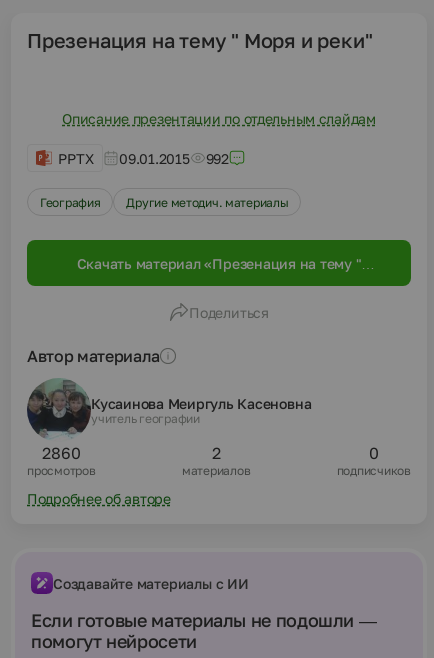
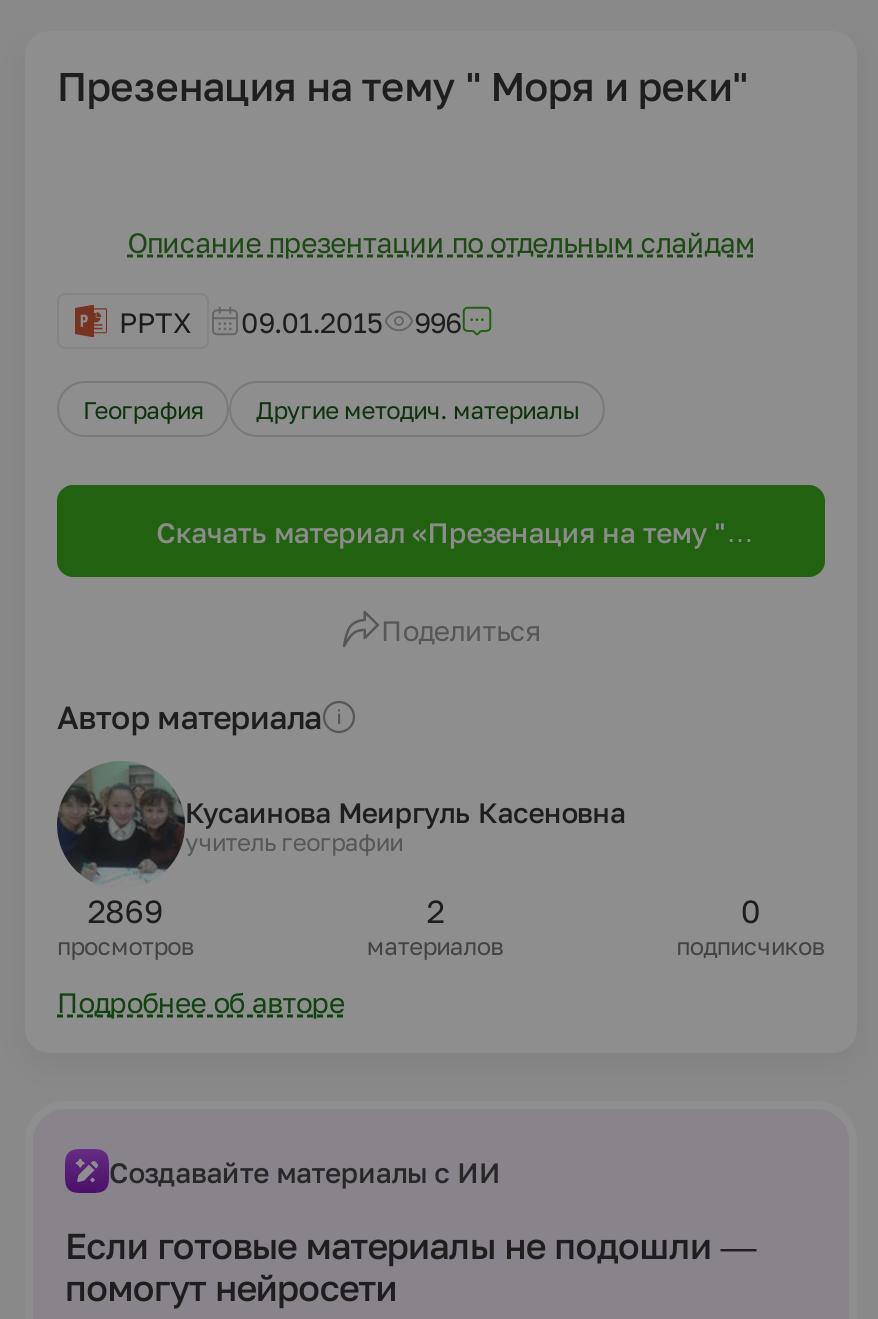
- PPTX 09.01.2015 992
+ PPTX 09.01.2015 996

- 2860
+ 2869
